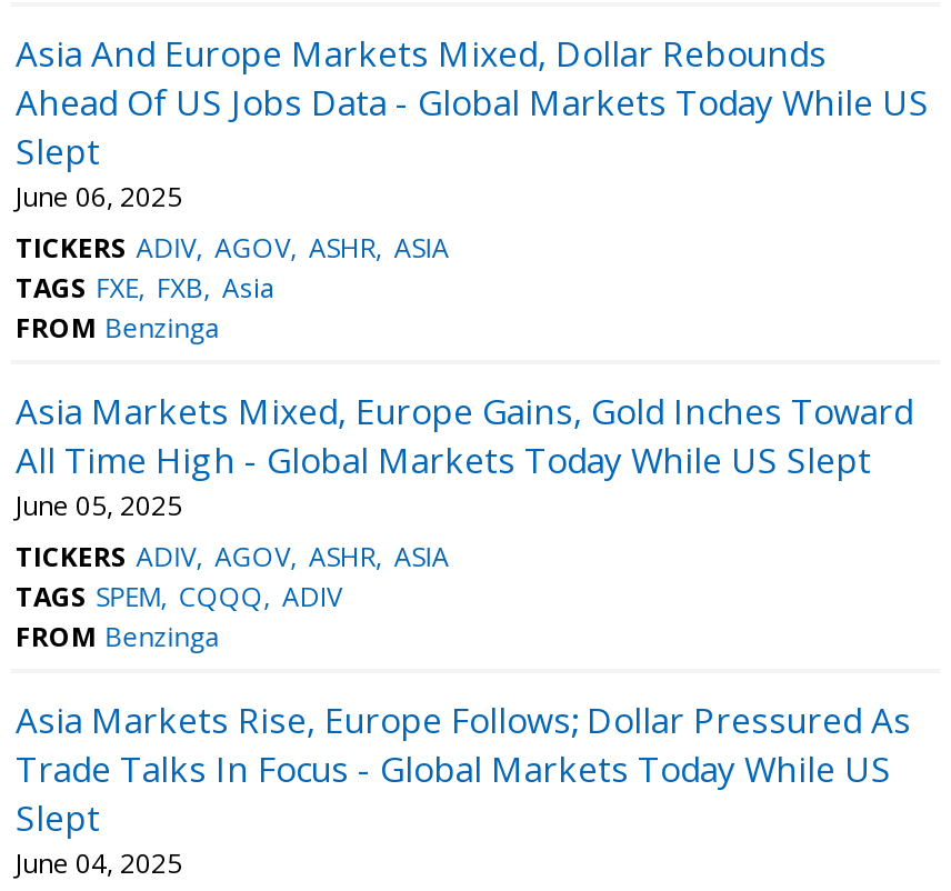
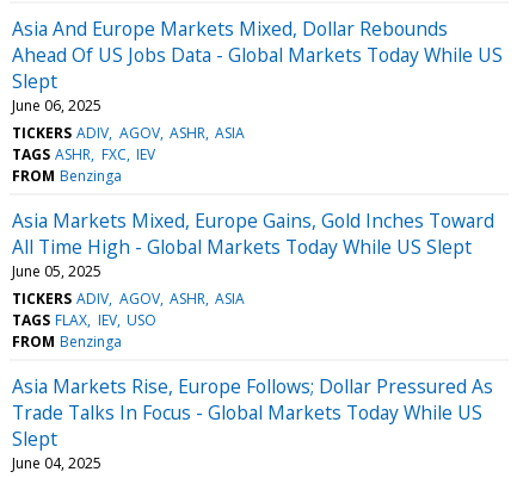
- TAGS FXE FXB Asia
+ TAGS ASHR FXC IEV

- TAGS SPEM CQQQ ADIV
+ TAGS FLAX IEV USO
